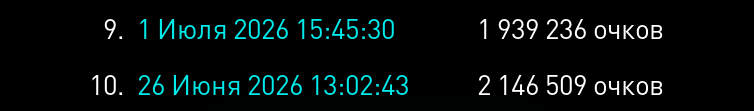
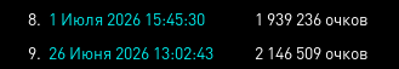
- 9. 1 Июля 2026 15:45:30
+ 8. 1 Июля 2026 15:45:30

- 10. 26 Июня 2026 13:02:43 2 146 509 очков
+ 9. 26 Июня 2026 13:02:43 2 146 509 очков
